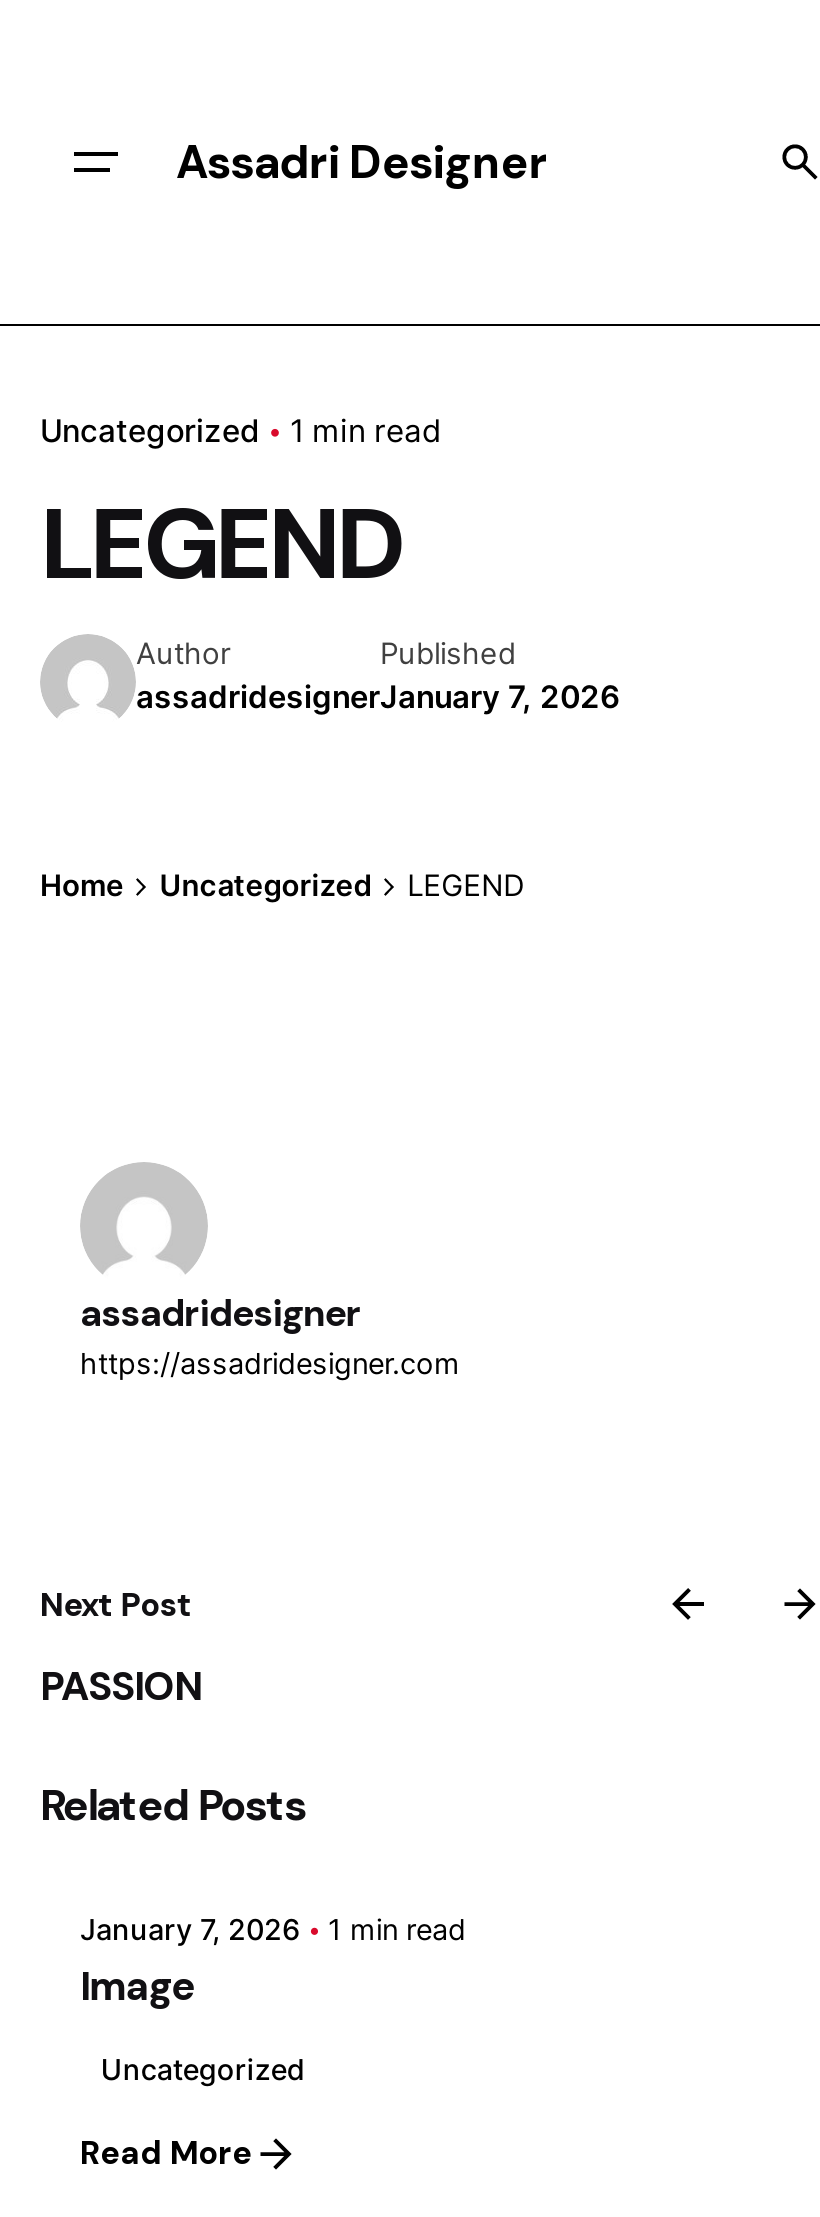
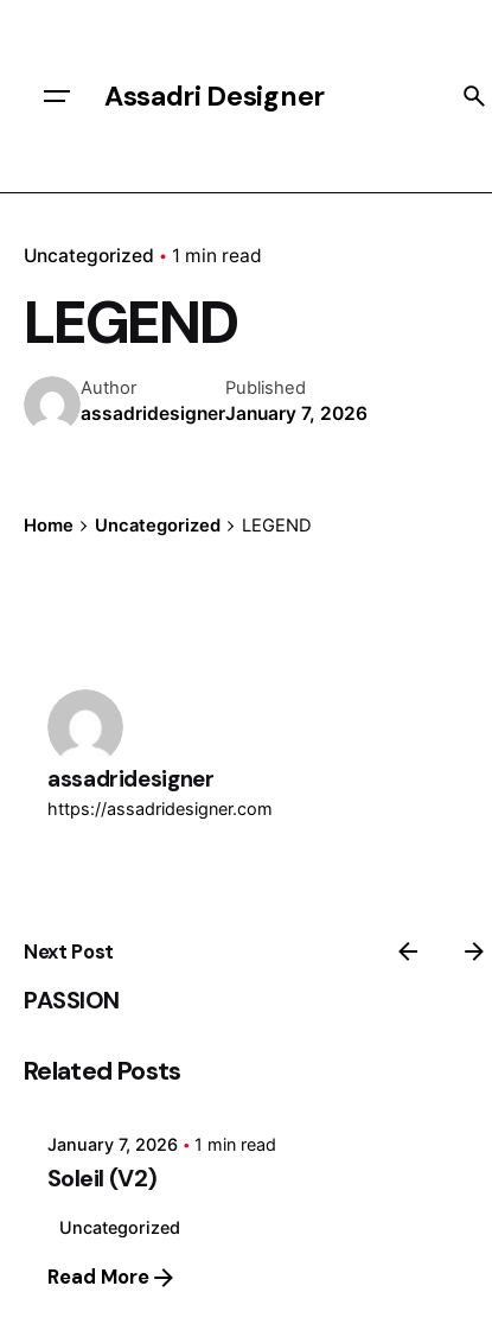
- Image
+ Soleil (V2)
